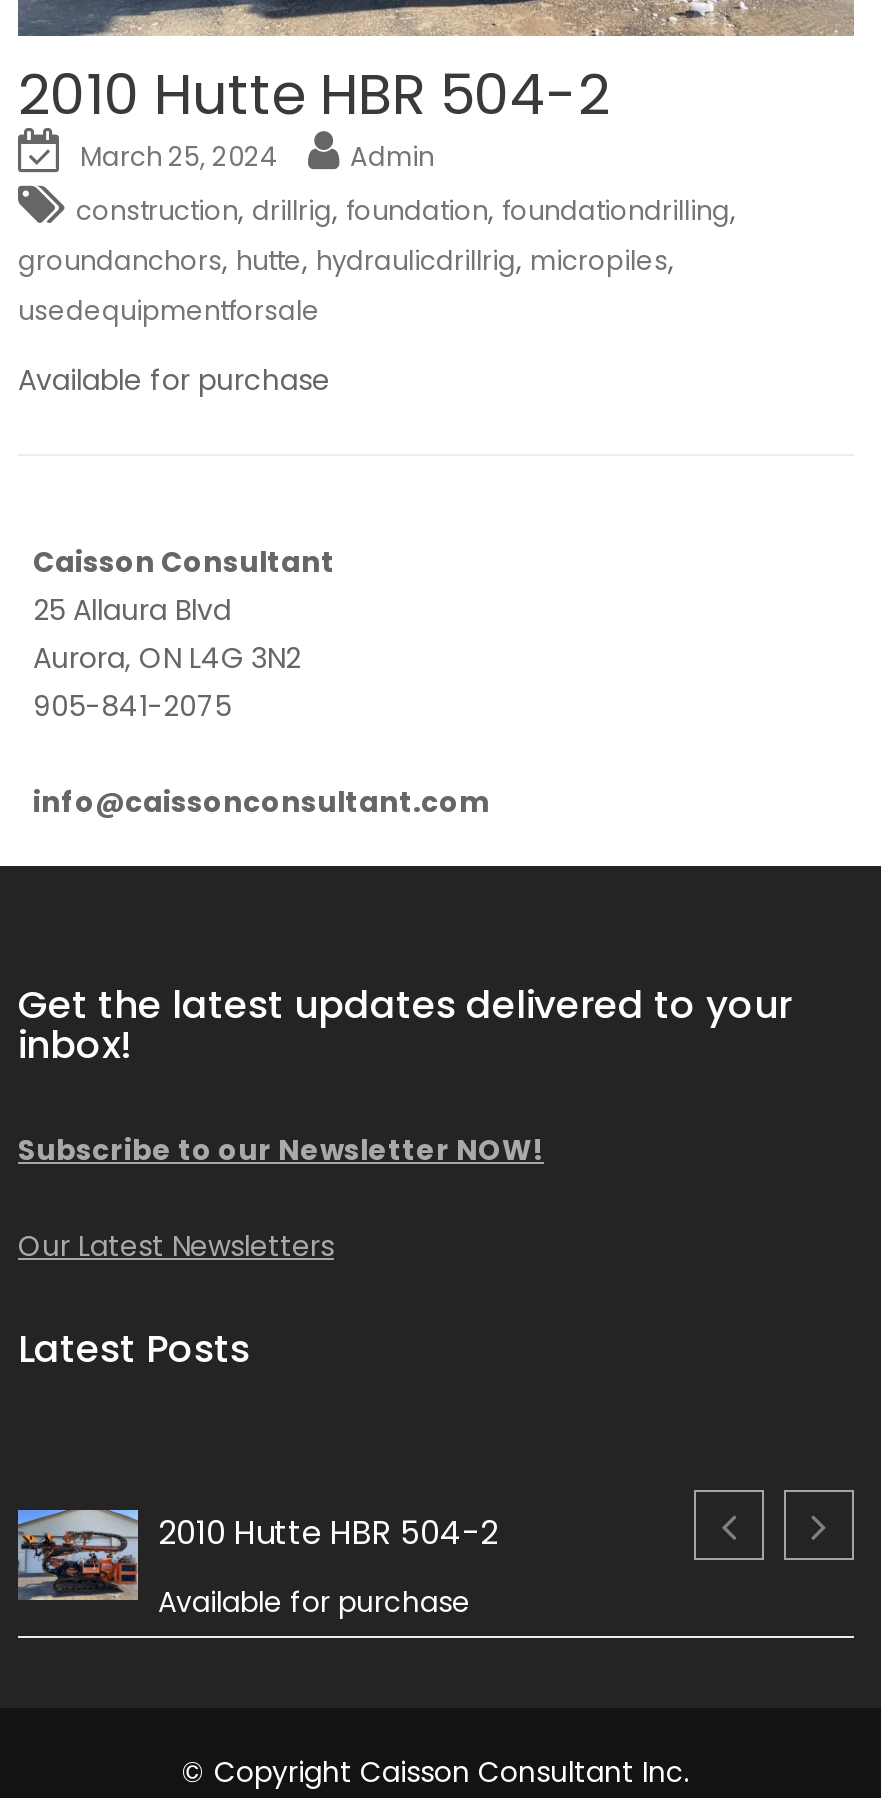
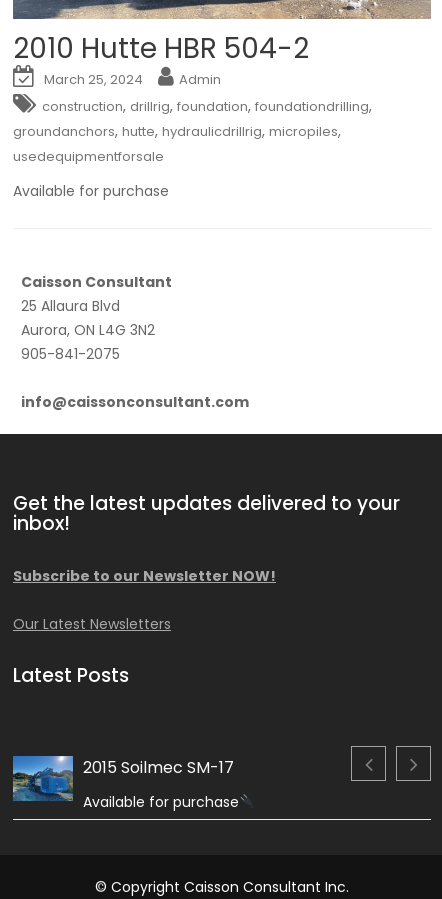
- [image]
- 2010 Hutte HBR 504-2
+ [image]
+ 2015 Soilmec SM-17
